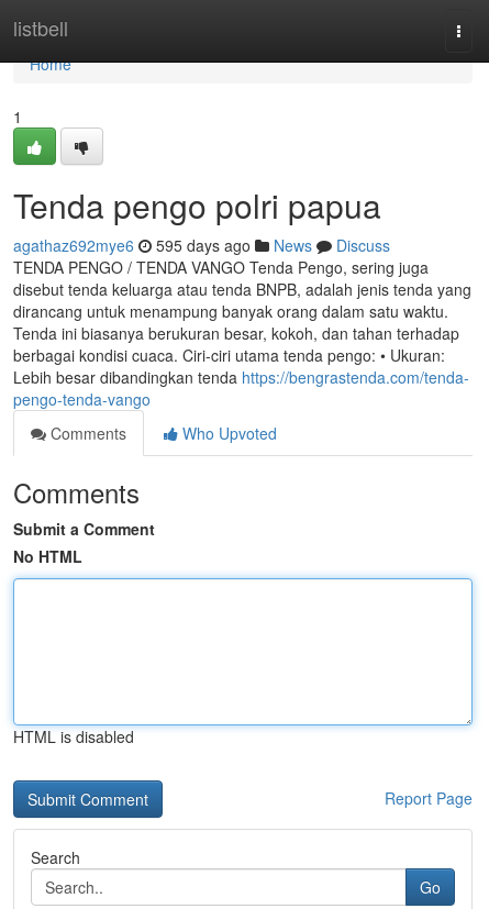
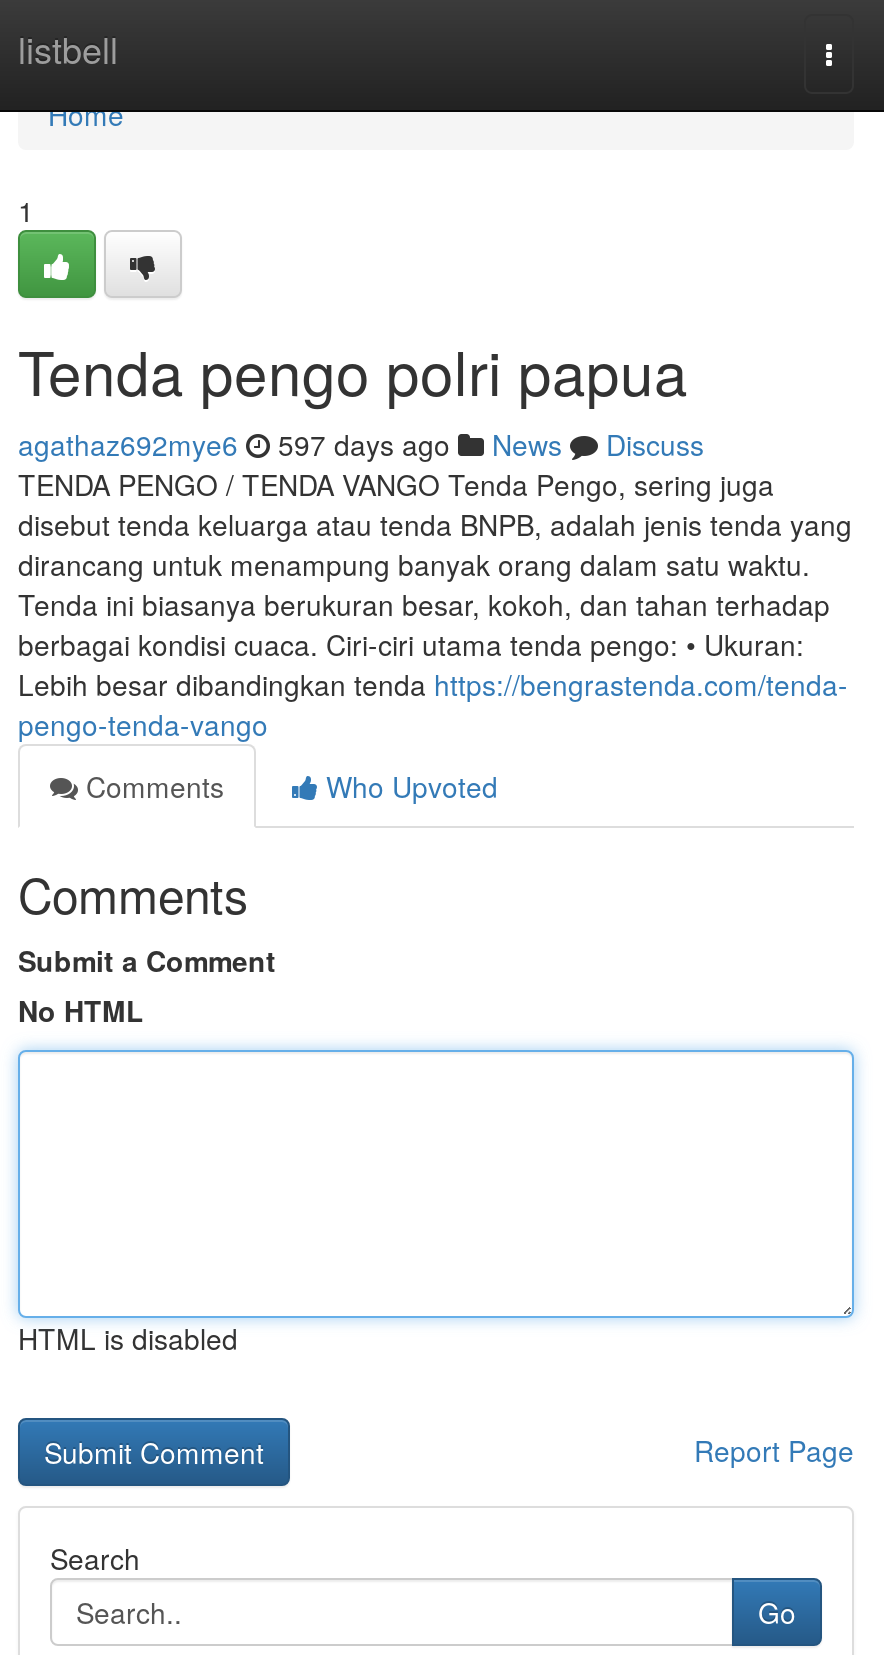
- agathaz692mye6 595 days ago News Discuss
+ agathaz692mye6 597 days ago News Discuss
